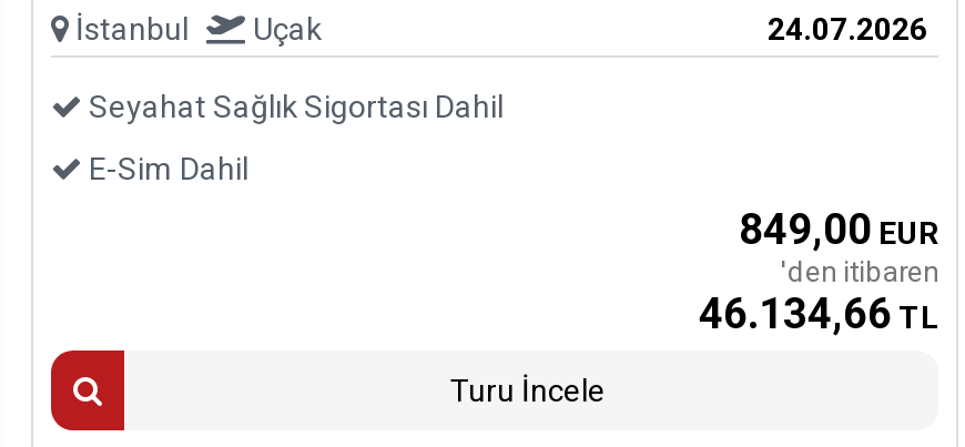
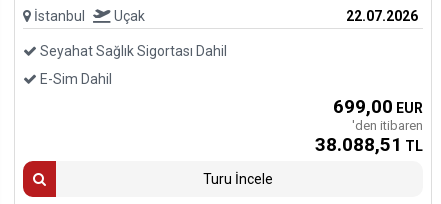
- 24.07.2026
+ 22.07.2026

- 849,00 EUR
+ 699,00 EUR

- 46.134,66 TL
+ 38.088,51 TL
